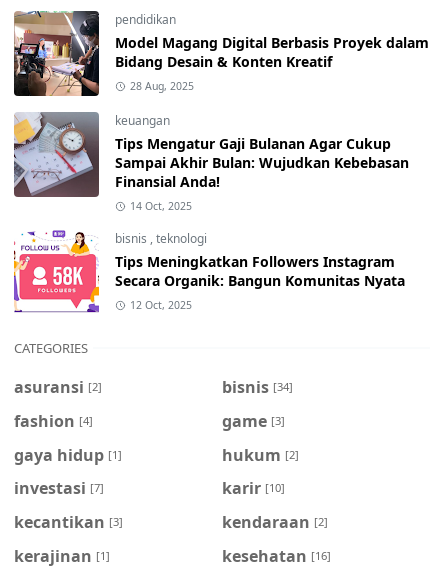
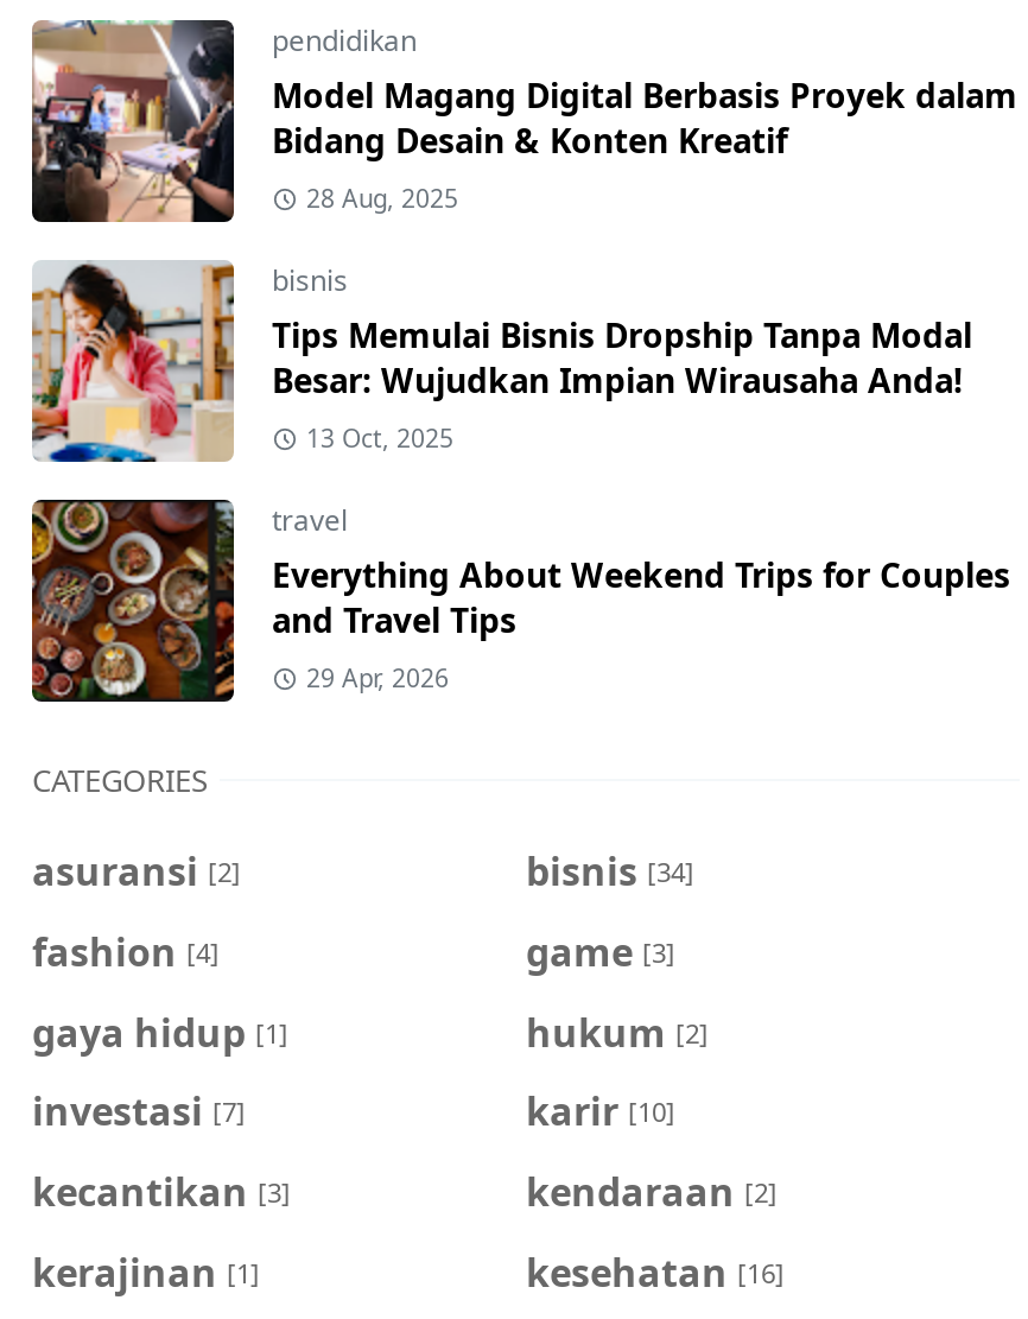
- [image]
- keuangan
- Tips Mengatur Gaji Bulanan Agar Cukup
- Sampai Akhir Bulan: Wujudkan Kebebasan
- Finansial Anda!
- 14 Oct, 2025
+ [image]
+ bisnis
+ Tips Memulai Bisnis Dropship Tanpa Modal
+ Besar: Wujudkan Impian Wirausaha Anda!
+ 13 Oct, 2025

- [image]
- bisnis, teknologi
- Tips Meningkatkan Followers Instagram
- Secara Organik: Bangun Komunitas Nyata
- 12 Oct, 2025
+ [image]
+ travel
+ Everything About Weekend Trips for Couples
+ and Travel Tips
+ 29 Apr, 2026
